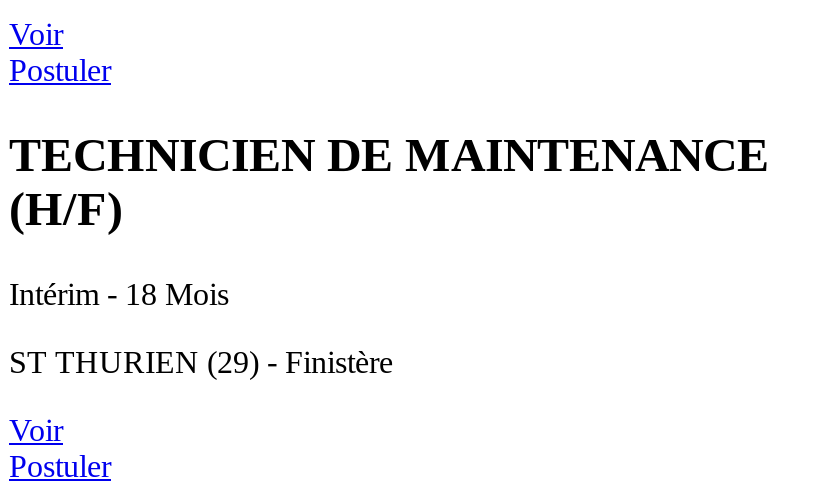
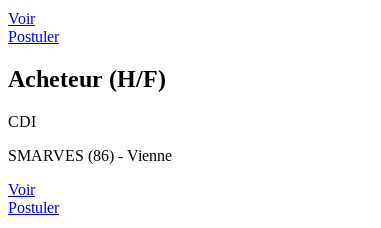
- TECHNICIEN DE MAINTENANCE
- (H/F)
+ Acheteur (H/F)

- Intérim - 18 Mois
+ CDI

- ST THURIEN (29) - Finistère
+ SMARVES (86) - Vienne
